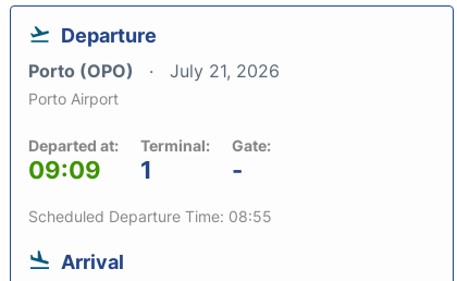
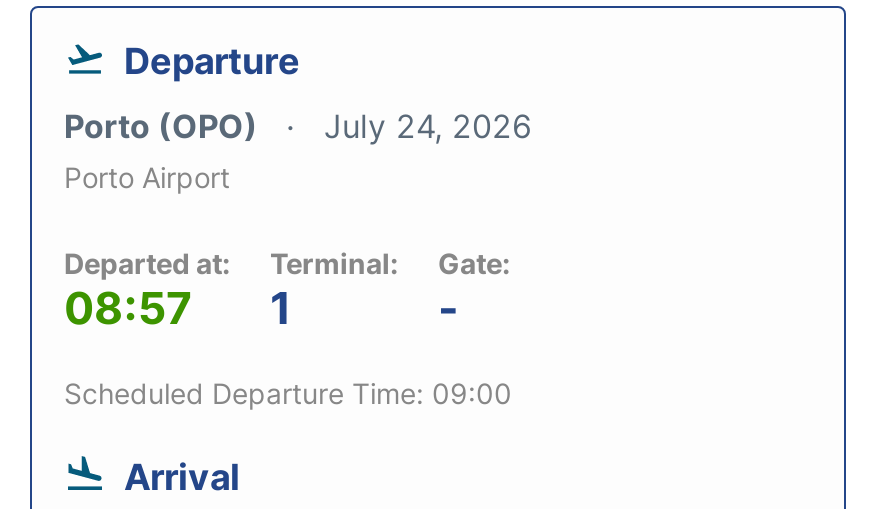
- Porto (OPO) July 21, 2026
+ Porto (OPO) July 24, 2026

- 09:09 1
+ 08:57 1

- Scheduled Departure Time: 08:55
+ Scheduled Departure Time: 09:00
